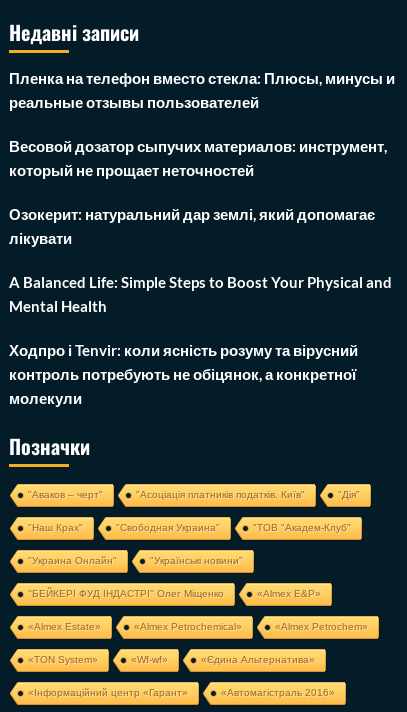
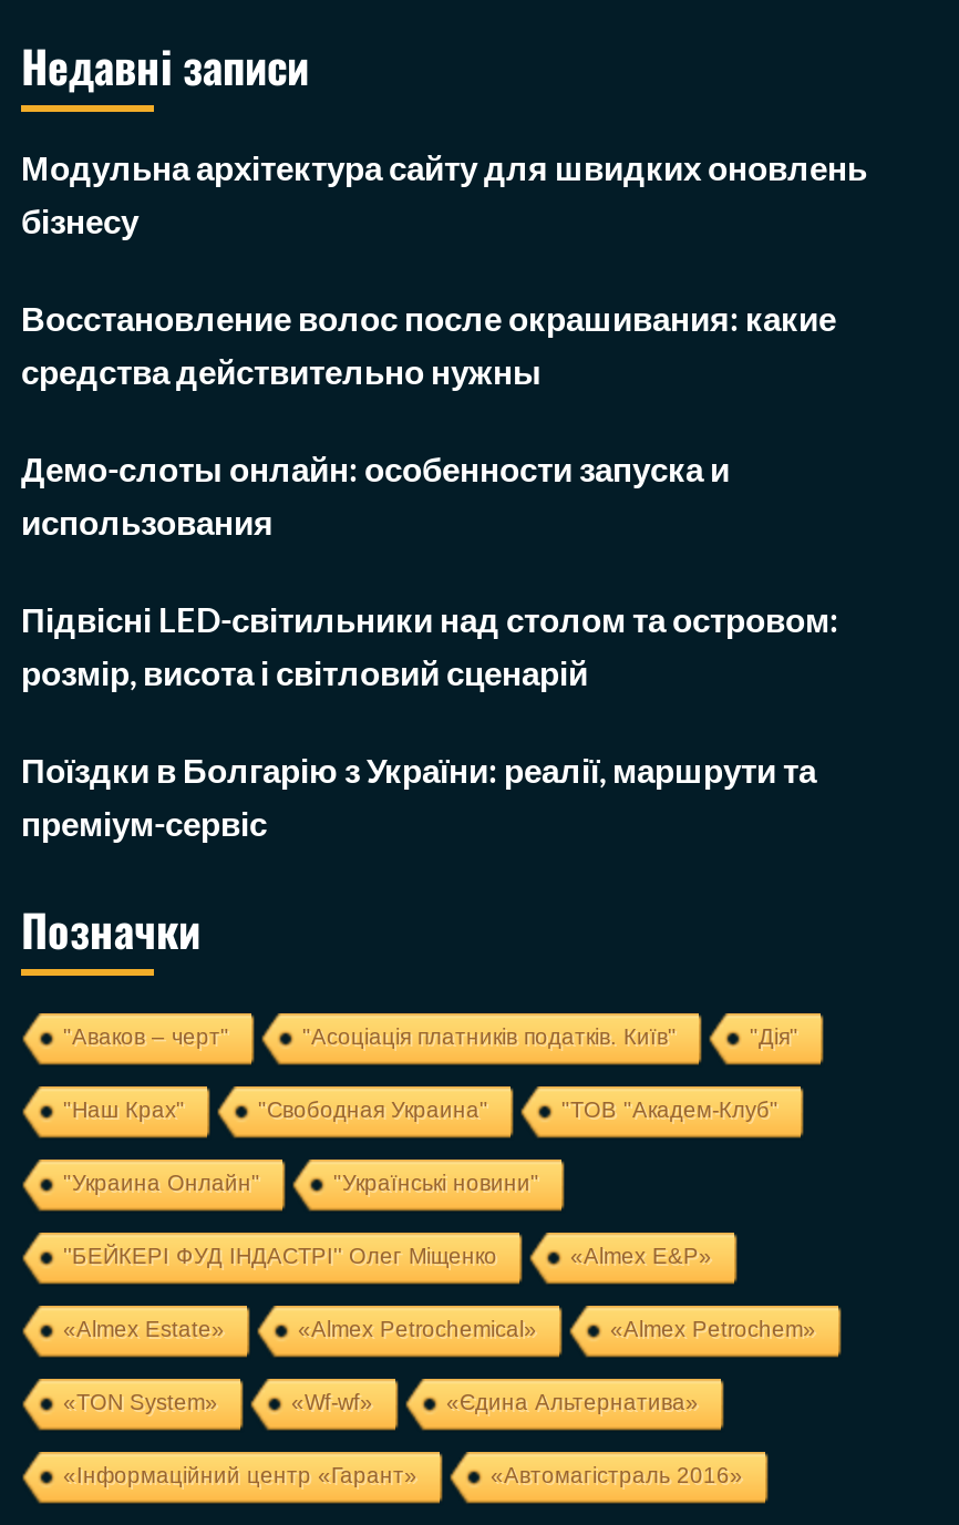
- Пленка на телефон вместо стекла: Плюсы, минусы и
- реальные отзывы пользователей
+ Модульна архітектура сайту для швидких оновлень
+ бізнесу

- Весовой дозатор сыпучих материалов: инструмент,
- который не прощает неточностей
+ Восстановление волос после окрашивания: какие
+ средства действительно нужны

- Озокерит: натуральний дар землі, який допомагає
- лікувати
+ Демо-слоты онлайн: особенности запуска и
+ использования

- A Balanced Life: Simple Steps to Boost Your Physical and
- Mental Health
+ Підвісні LED-світильники над столом та островом:
+ розмір, висота і світловий сценарій

- Ходпро і Tenvir: коли ясність розуму та вірусний
- контроль потребують не обіцянок, а конкретної
- молекули
+ Поїздки в Болгарію з України: реалії, маршрути та
+ преміум-сервіс
